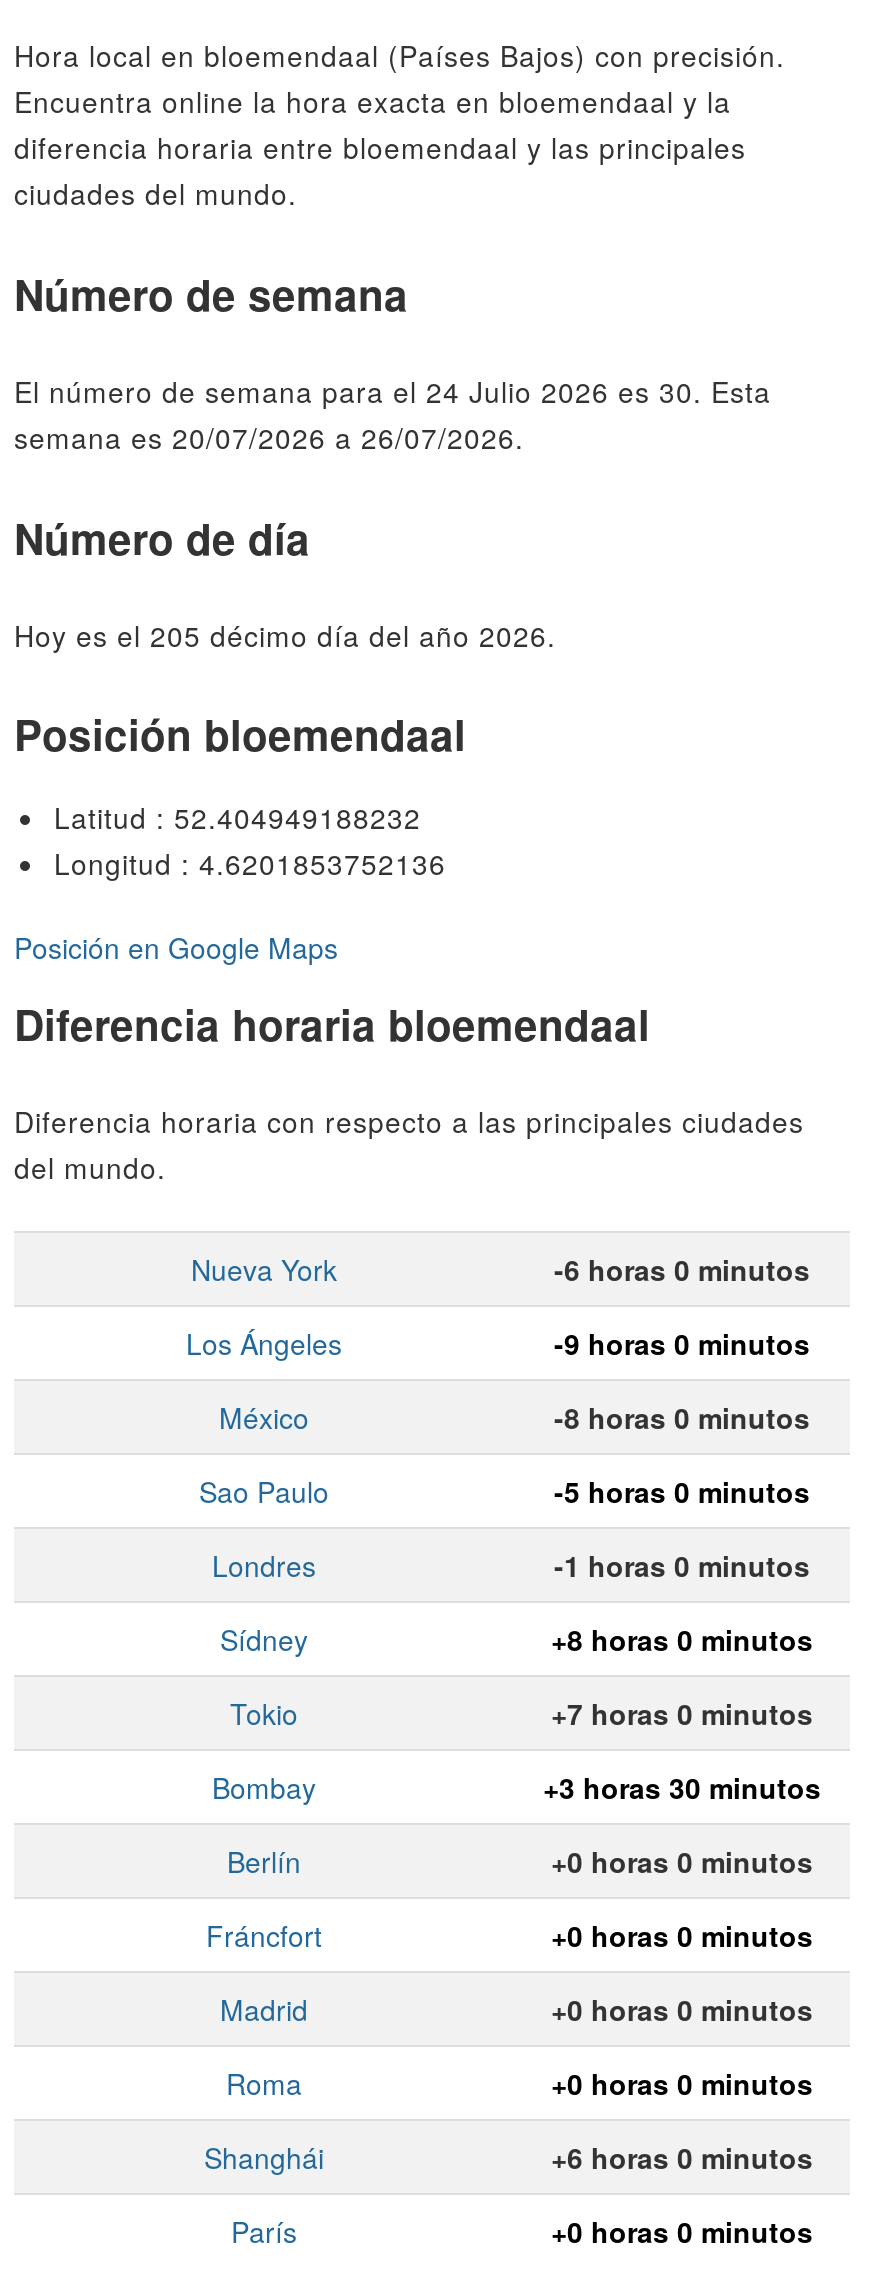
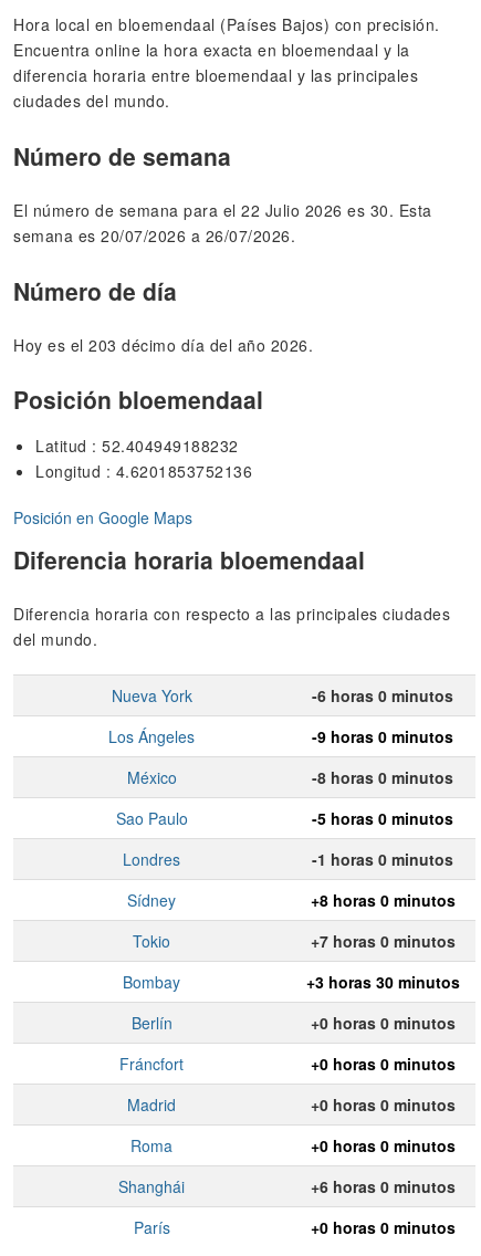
- El número de semana para el 24 Julio 2026 es 30. Esta
+ El número de semana para el 22 Julio 2026 es 30. Esta

- Hoy es el 205 décimo día del año 2026.
+ Hoy es el 203 décimo día del año 2026.
